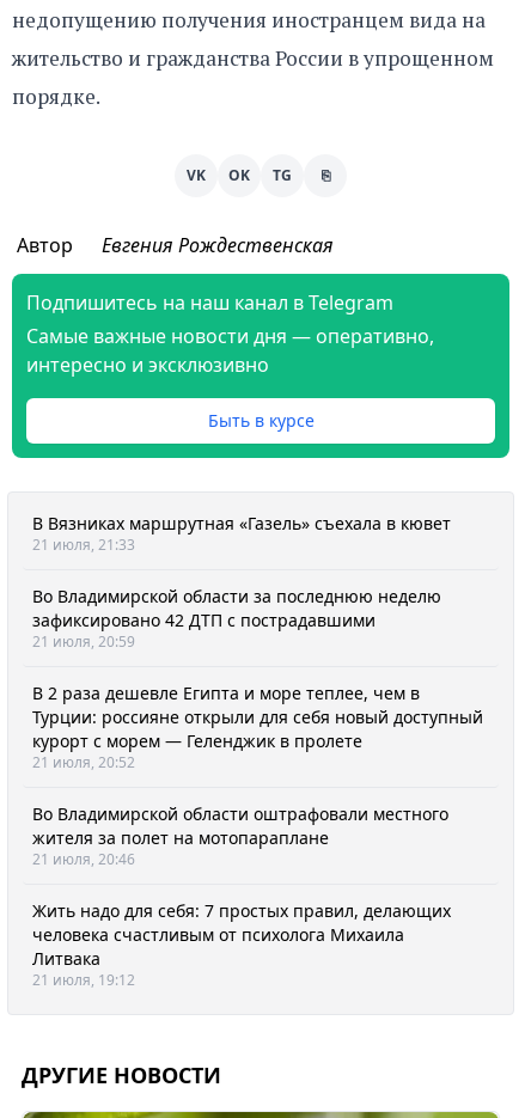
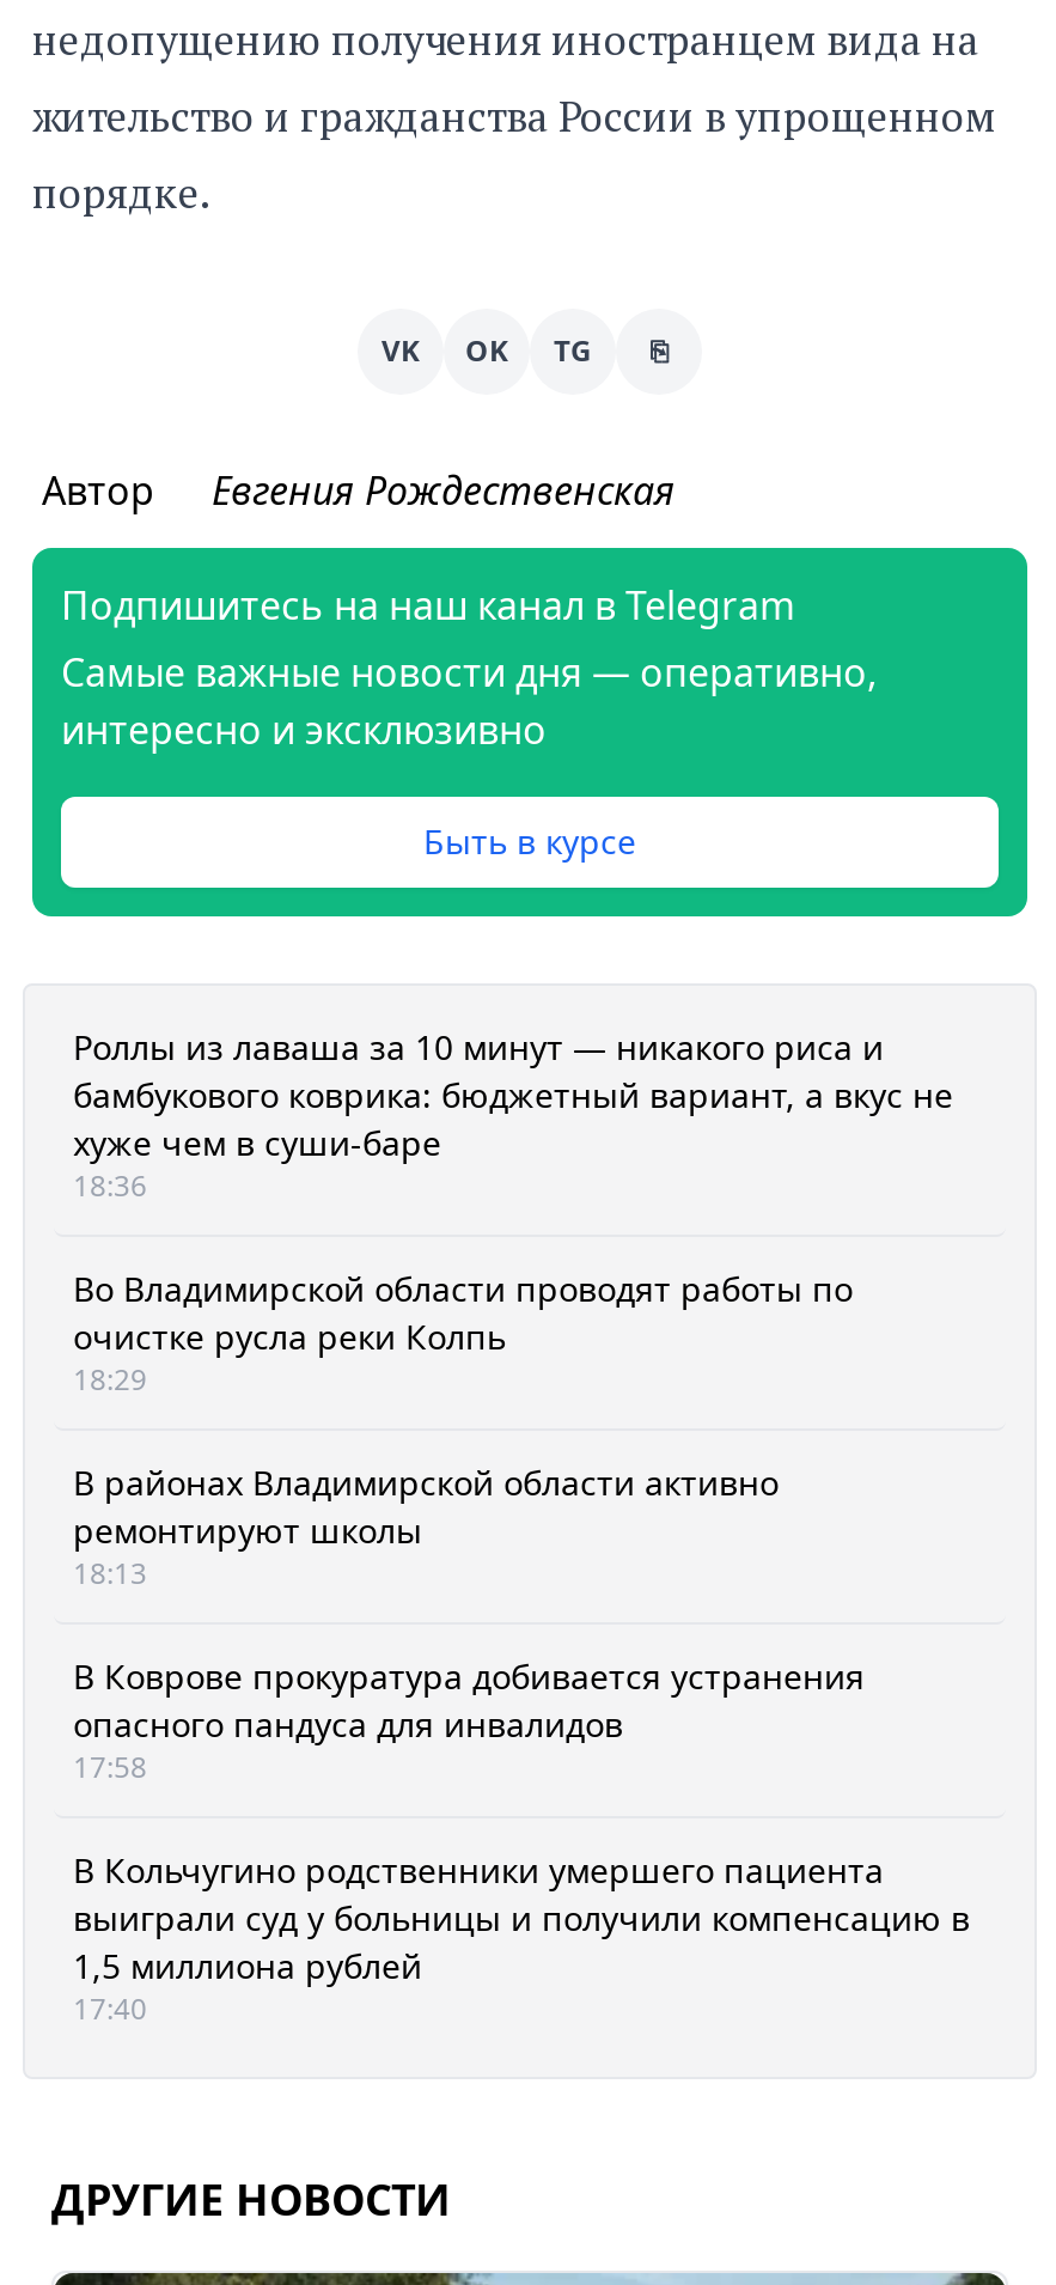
- В Вязниках маршрутная «Газель» съехала в кювет
- 21 июля, 21:33
+ Роллы из лаваша за 10 минут — никакого риса и
+ бамбукового коврика: бюджетный вариант, а вкус не
+ хуже чем в суши-баре
+ 18:36

- Во Владимирской области за последнюю неделю
- зафиксировано 42 ДТП с пострадавшими
- 21 июля, 20:59
+ Во Владимирской области проводят работы по
+ очистке русла реки Колпь
+ 18:29

- В 2 раза дешевле Египта и море теплее, чем в
- Турции: россияне открыли для себя новый доступный
- курорт с морем — Геленджик в пролете
- 21 июля, 20:52
+ В районах Владимирской области активно
+ ремонтируют школы
+ 18:13

- Во Владимирской области оштрафовали местного
- жителя за полет на мотопараплане
- 21 июля, 20:46
+ В Коврове прокуратура добивается устранения
+ опасного пандуса для инвалидов
+ 17:58

- Жить надо для себя: 7 простых правил, делающих
- человека счастливым от психолога Михаила
- Литвака
- 21 июля, 19:12
+ В Кольчугино родственники умершего пациента
+ выиграли суд у больницы и получили компенсацию в
+ 1,5 миллиона рублей
+ 17:40
